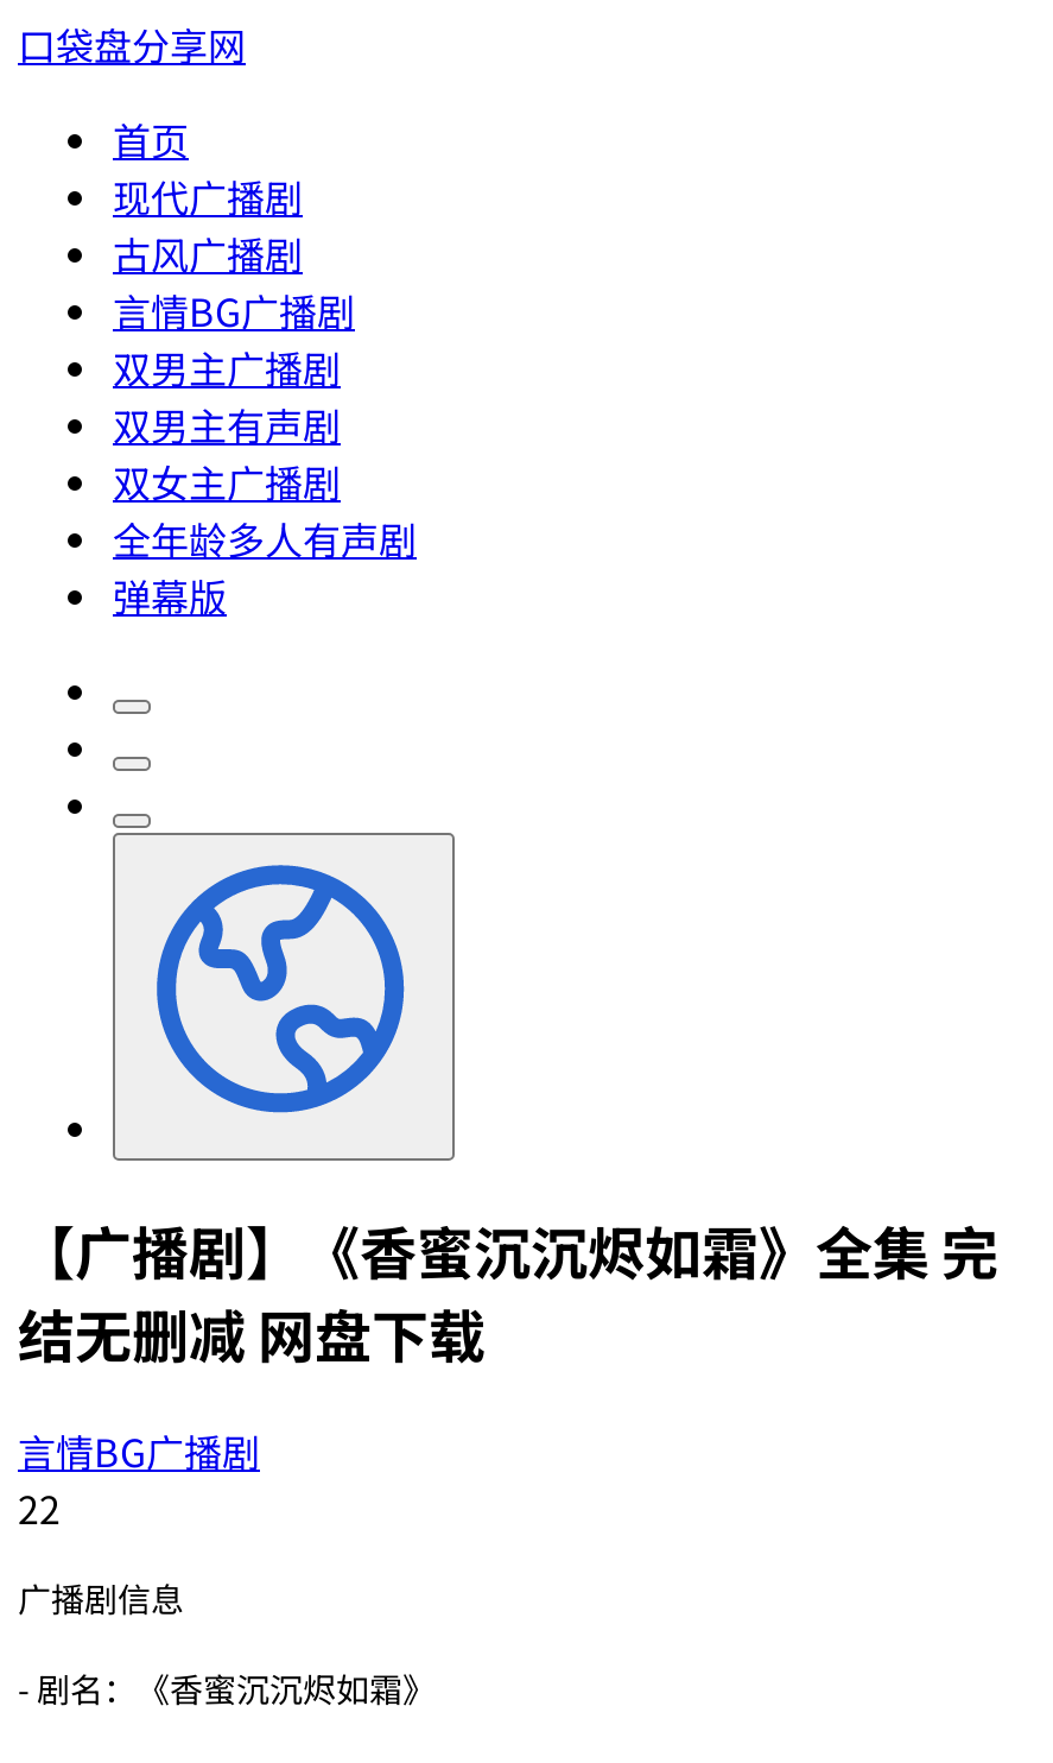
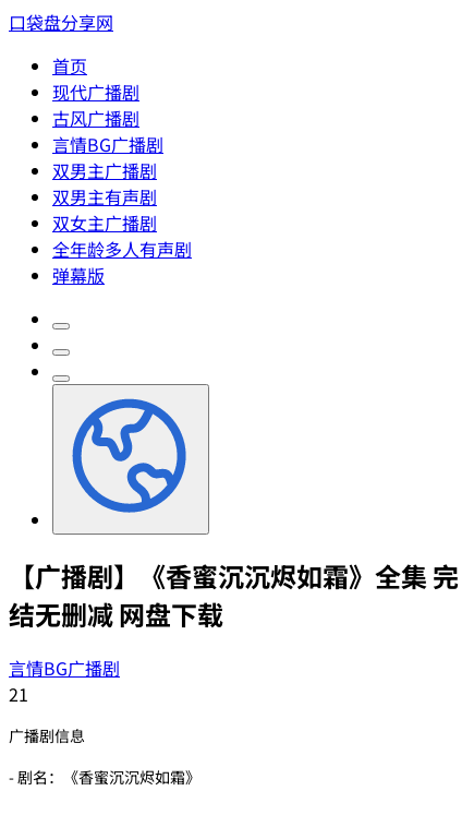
- 22
+ 21
